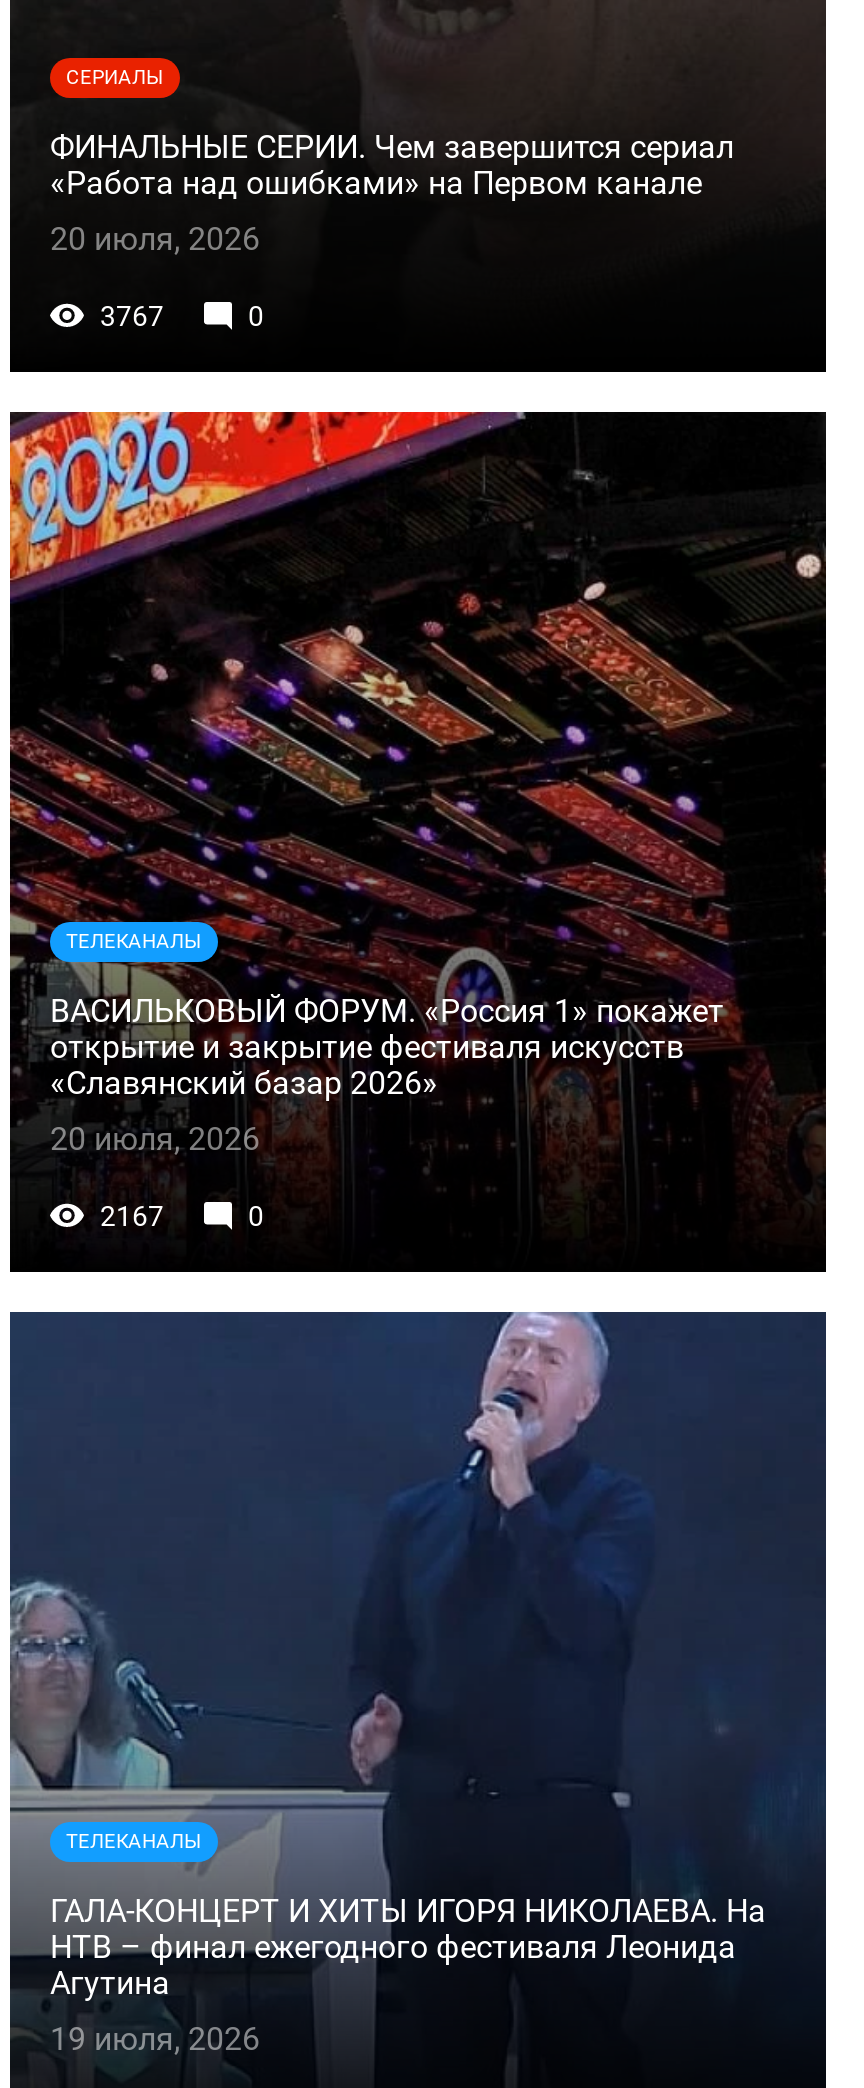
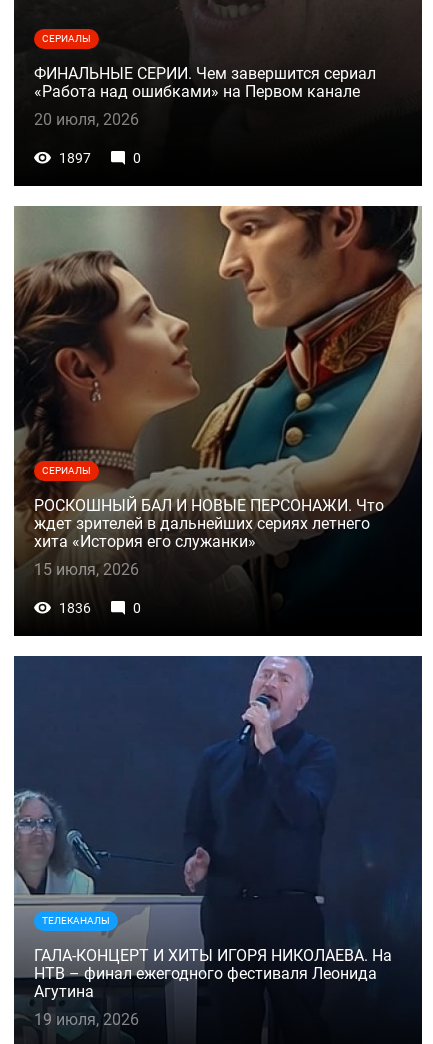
- 3767
+ 1897

- [image]
- ТЕЛЕКАНАЛЫ
+ [image]
+ СЕРИАЛЫ

- ВАСИЛЬКОВЫЙ ФОРУМ. «Россия 1» покажет
- открытие и закрытие фестиваля искусств
- «Славянский базар 2026»
+ РОСКОШНЫЙ БАЛ И НОВЫЕ ПЕРСОНАЖИ. Что
+ ждет зрителей в дальнейших сериях летнего
+ хита «История его служанки»

- 20 июля, 2026
+ 15 июля, 2026

- 2167
+ 1836
